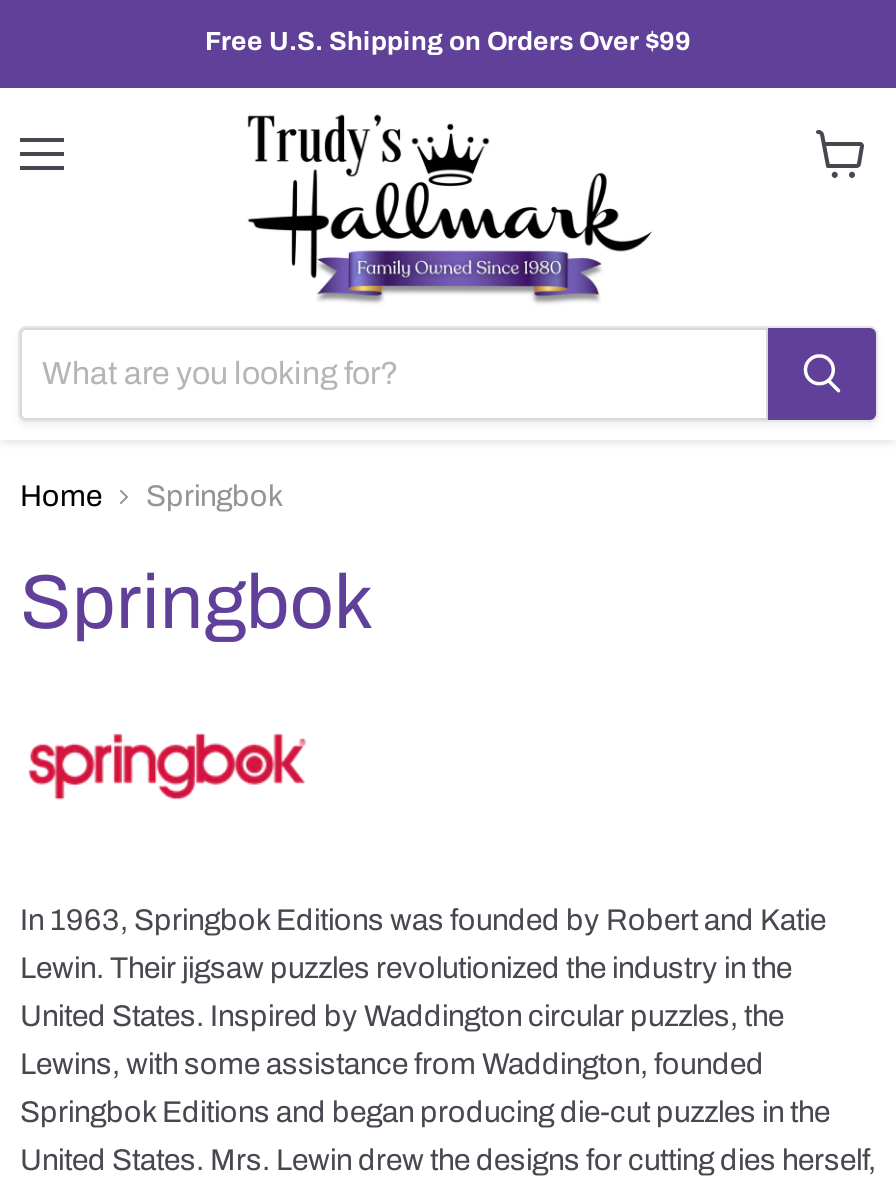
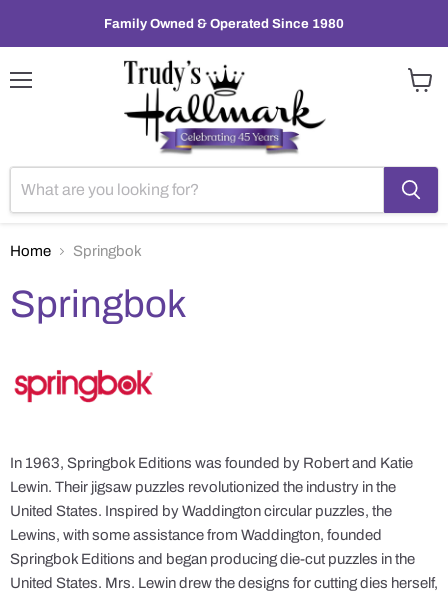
- Free U.S. Shipping on Orders Over $99
+ Family Owned & Operated Since 1980
